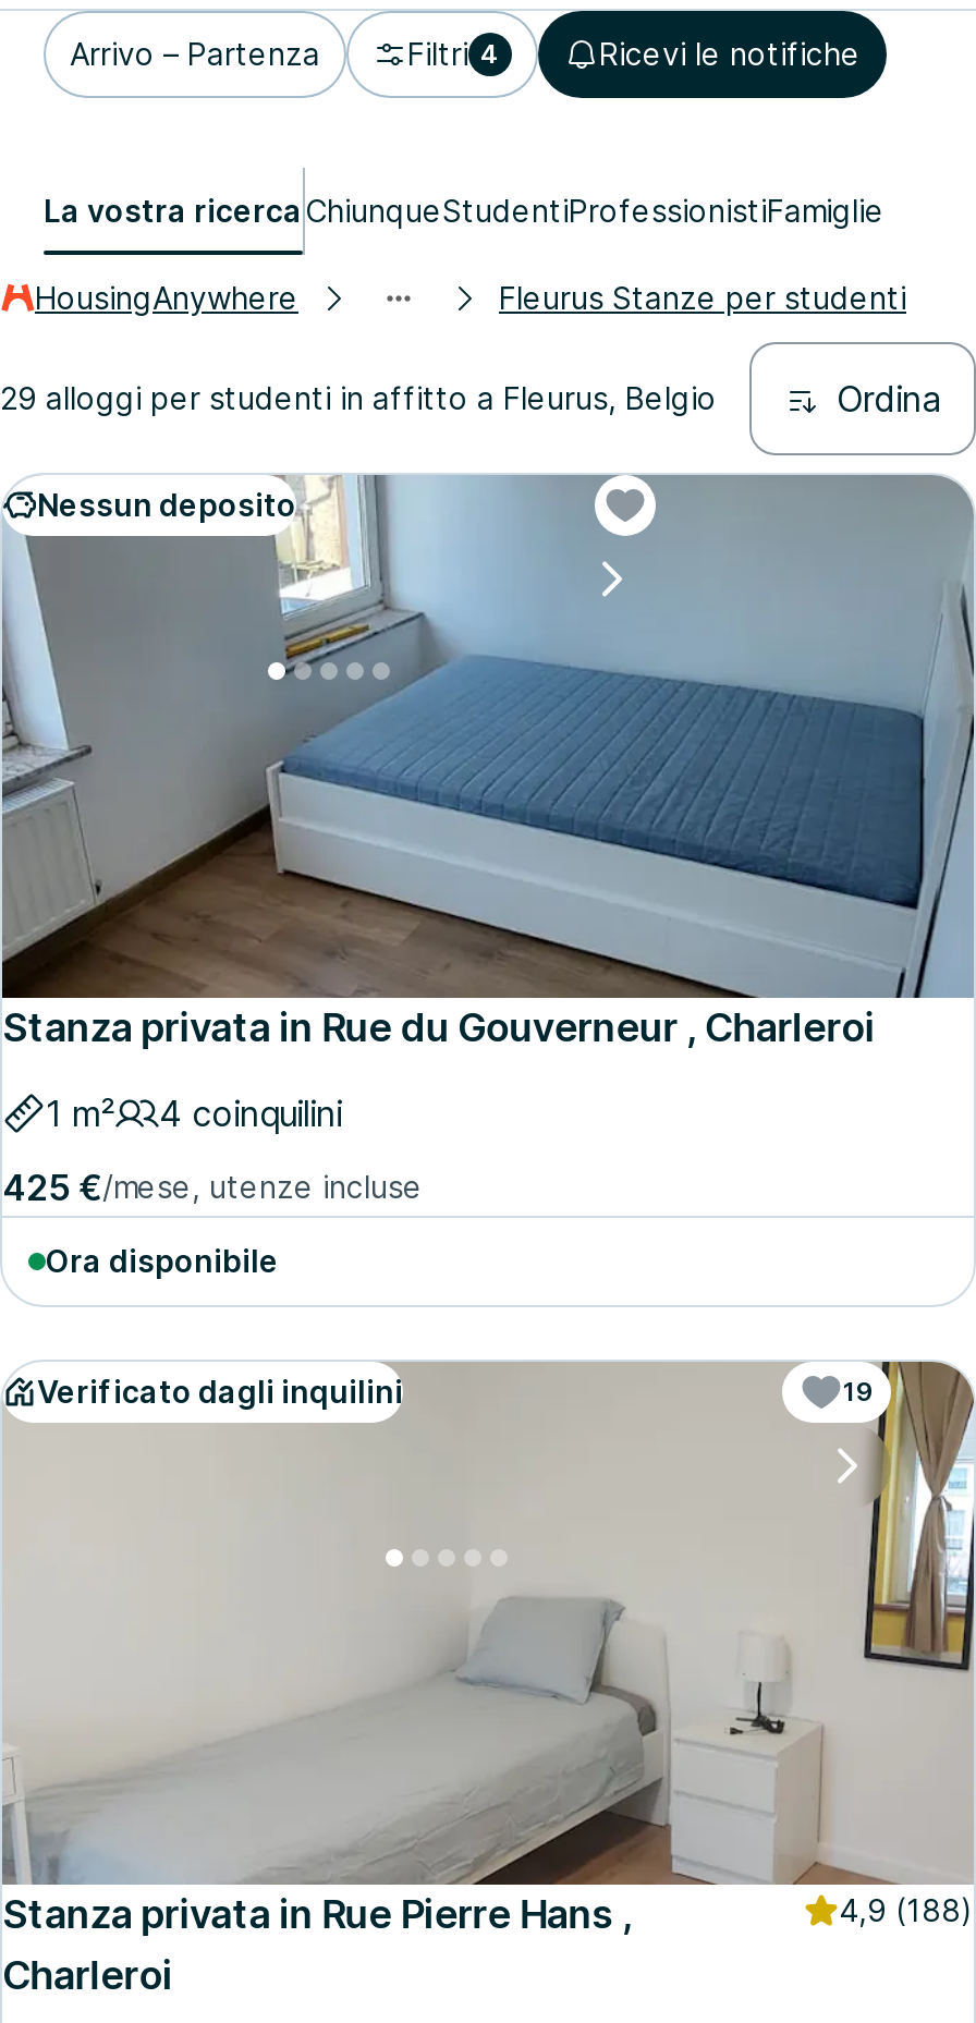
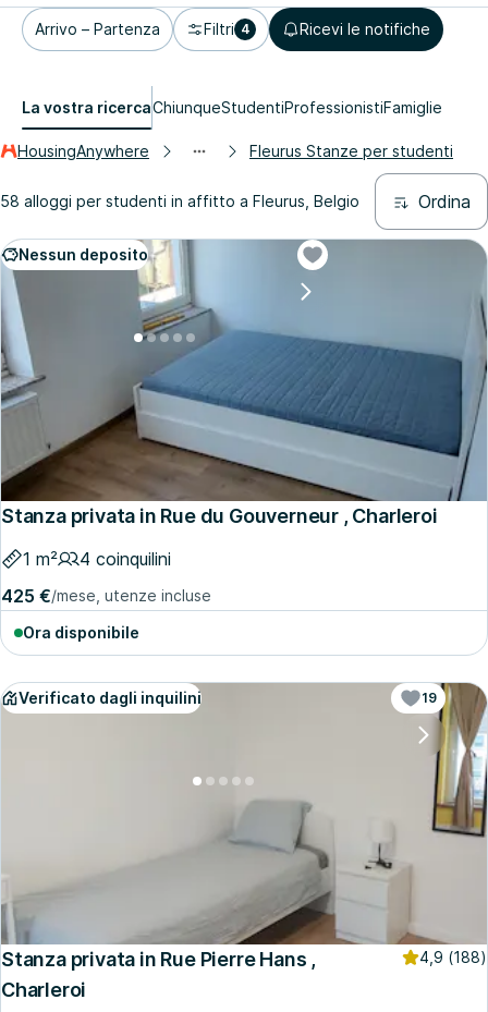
- 29 alloggi per studenti in affitto a Fleurus, Belgio
+ 58 alloggi per studenti in affitto a Fleurus, Belgio
